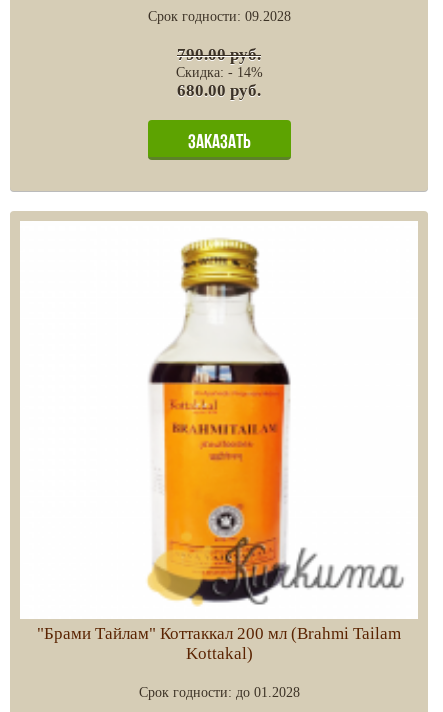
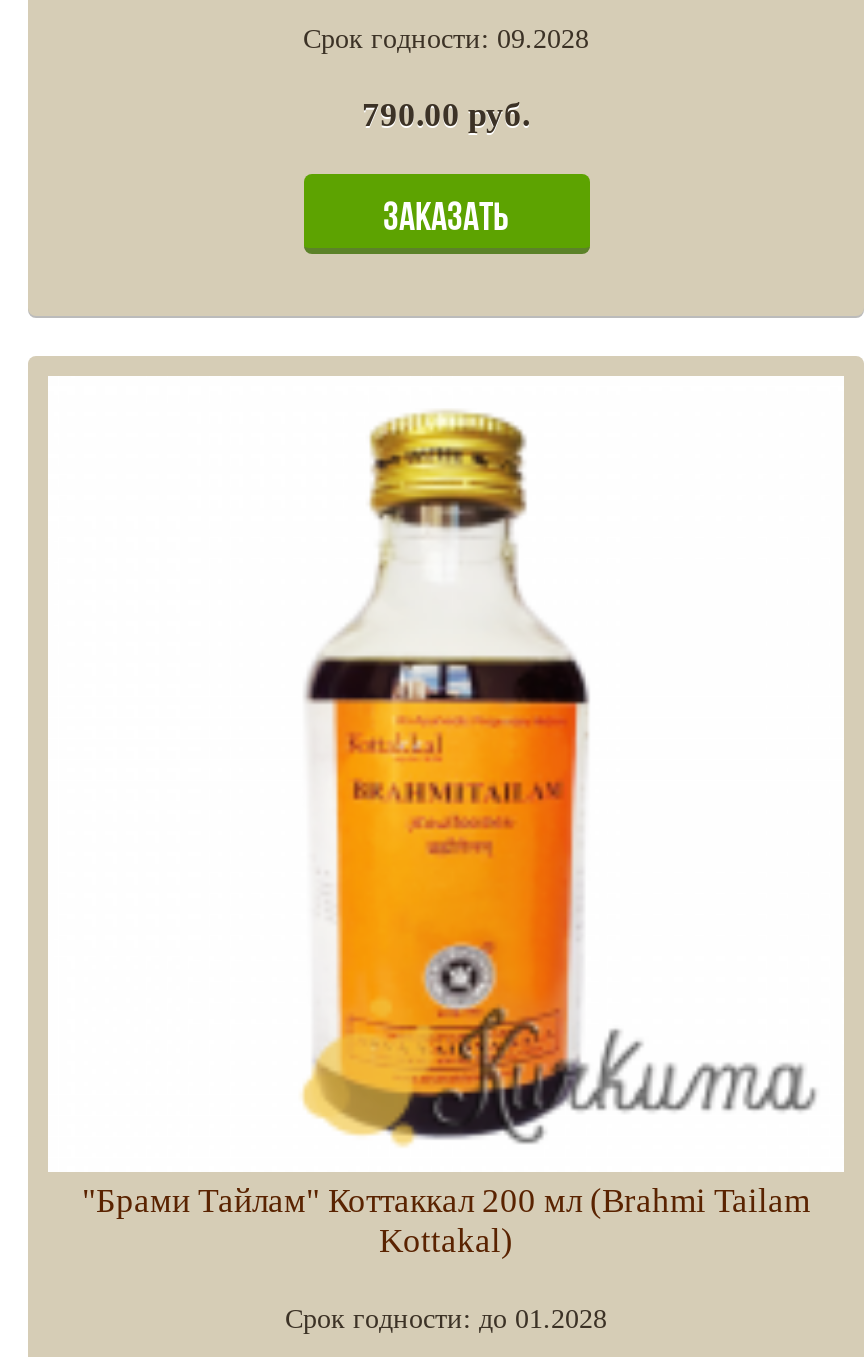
- Скидка: - 14%
- 680.00 руб.
